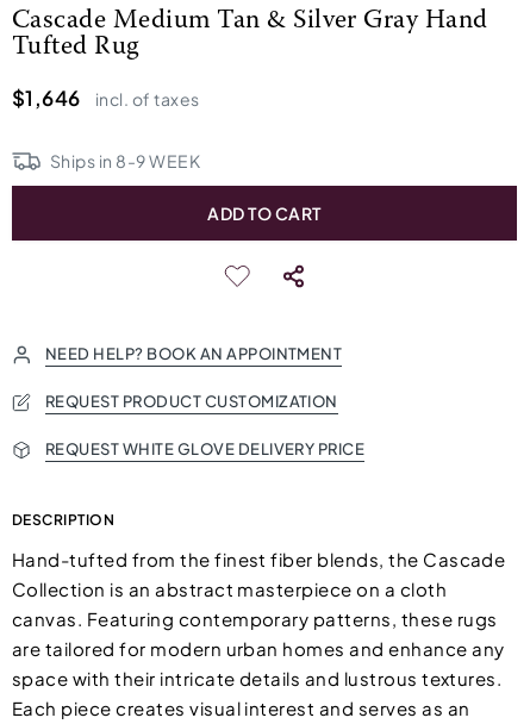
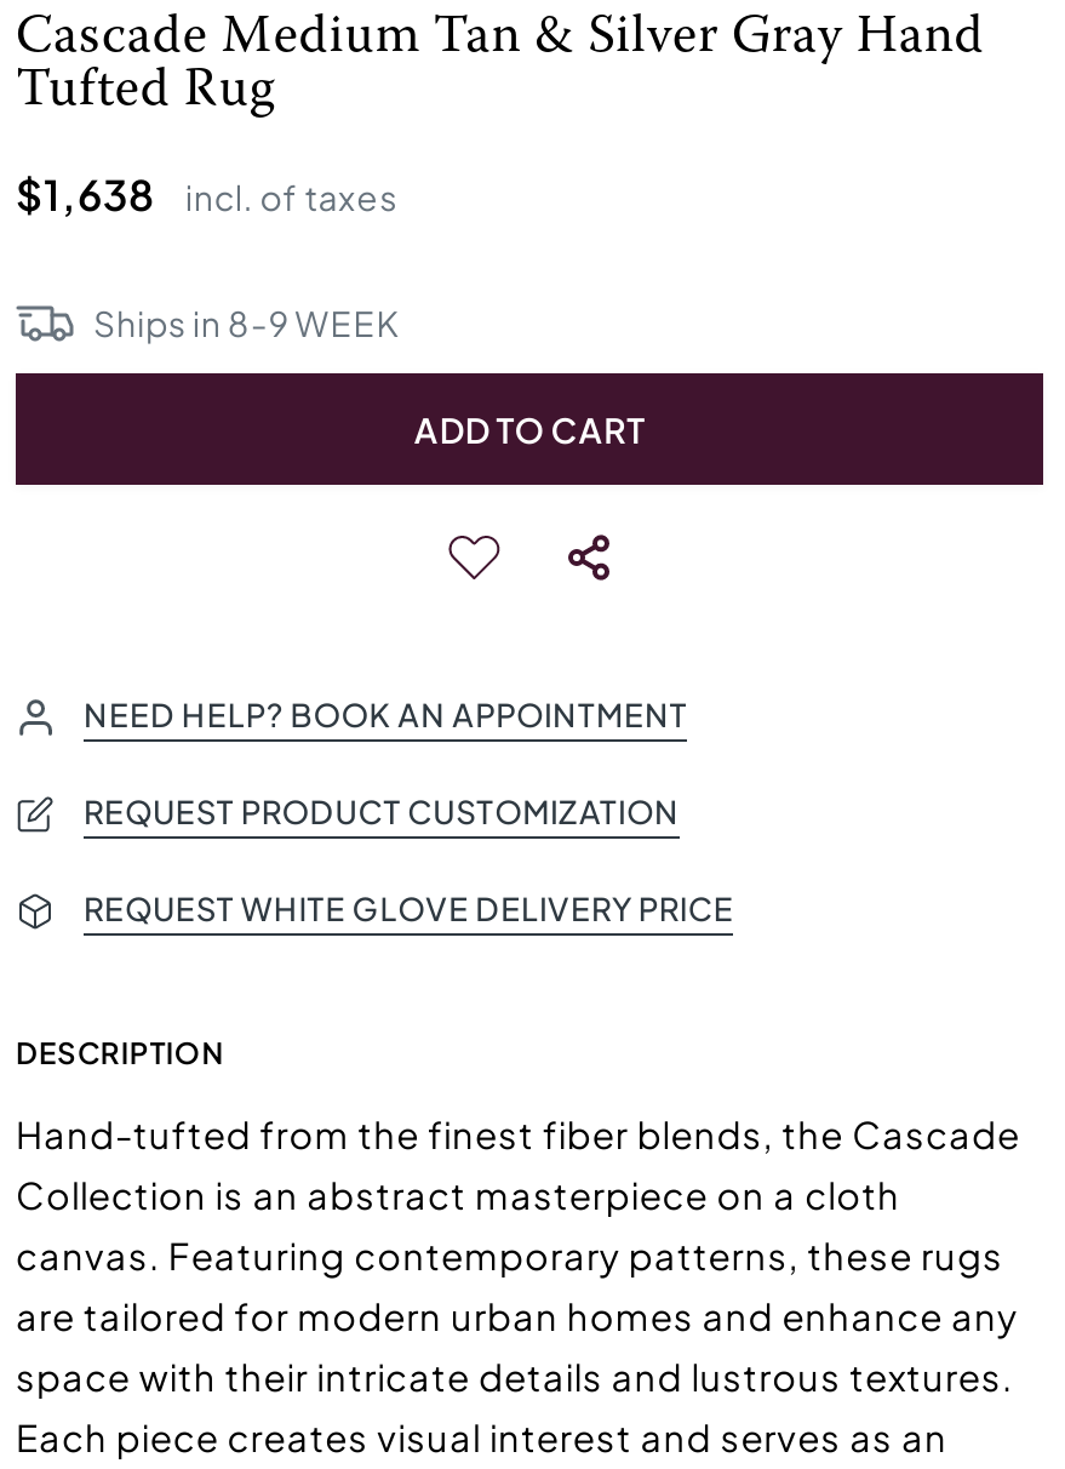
- $1,646 incl. of taxes
+ $1,638 incl. of taxes
